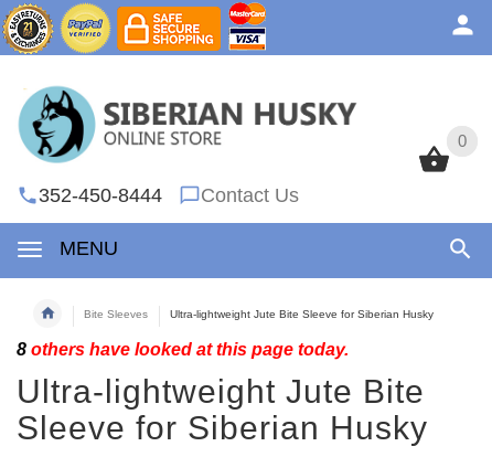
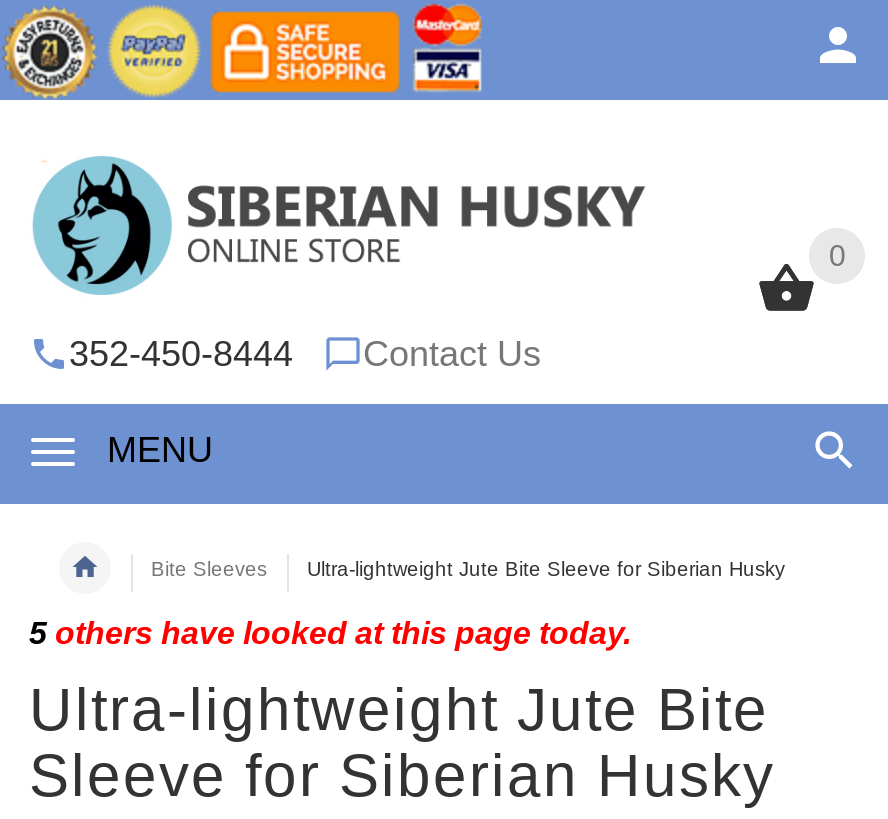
- 8 others have looked at this page today.
+ 5 others have looked at this page today.
